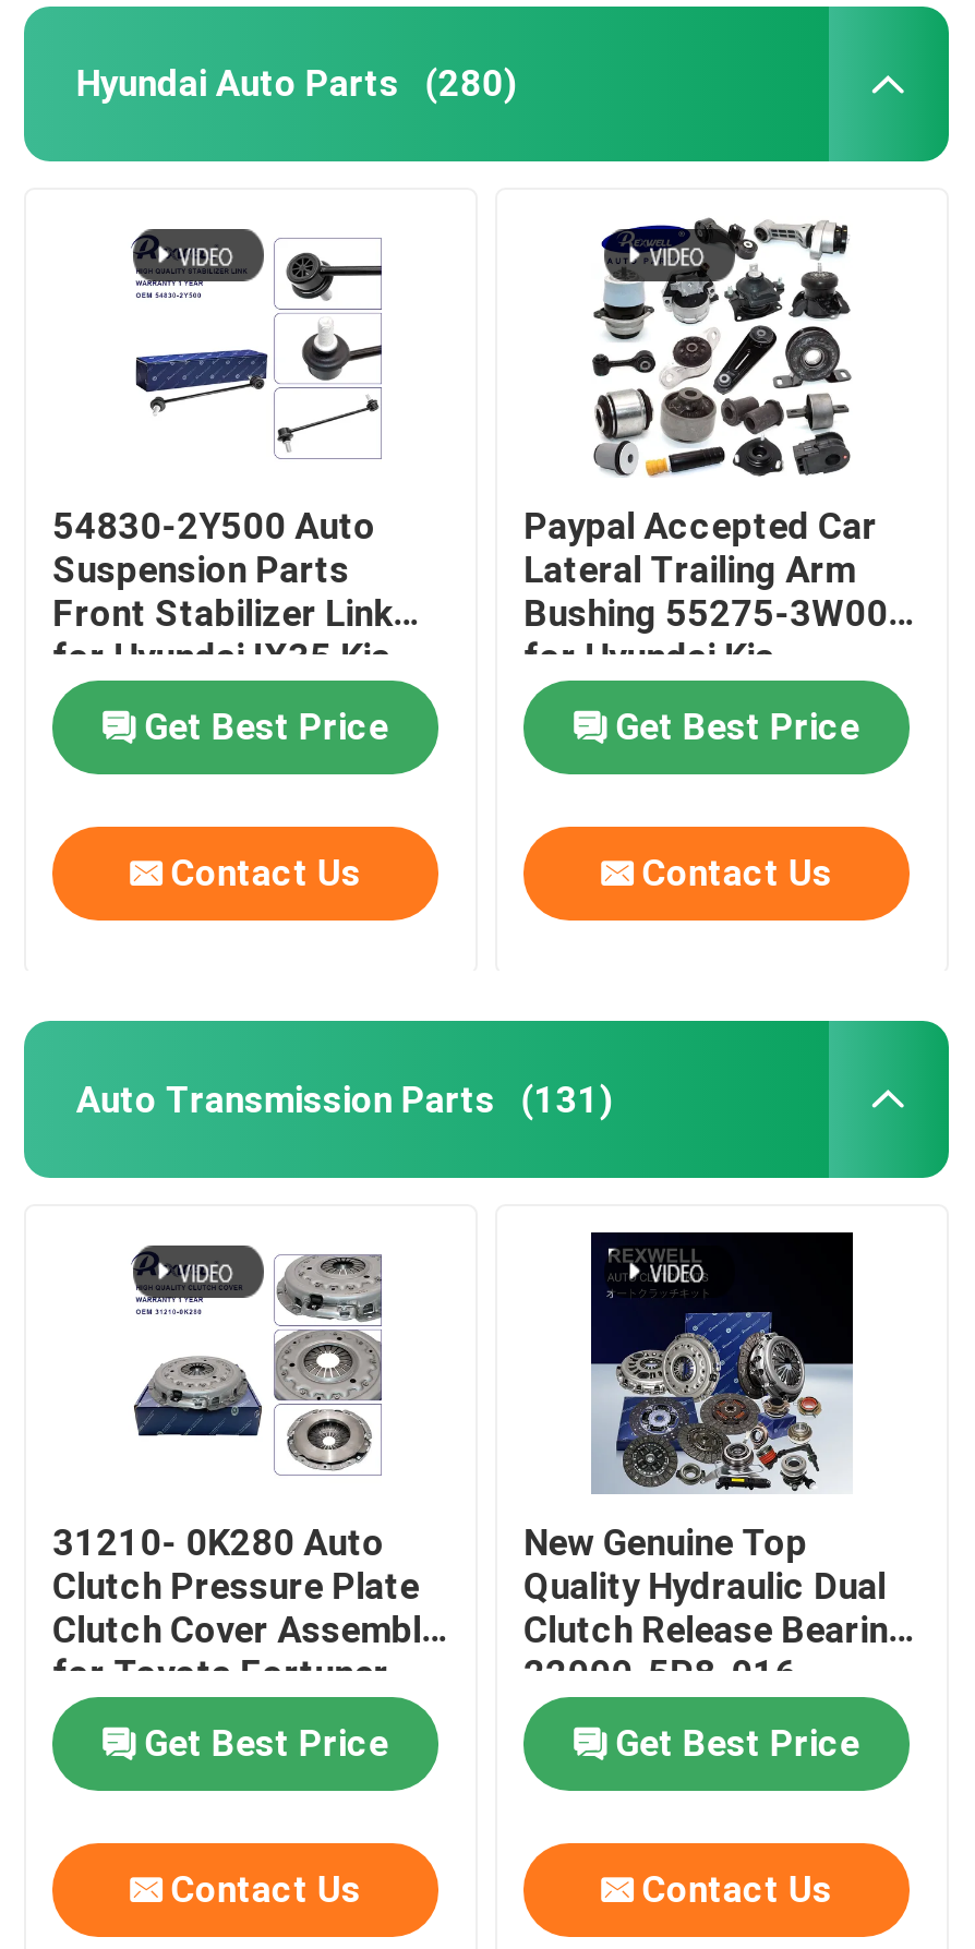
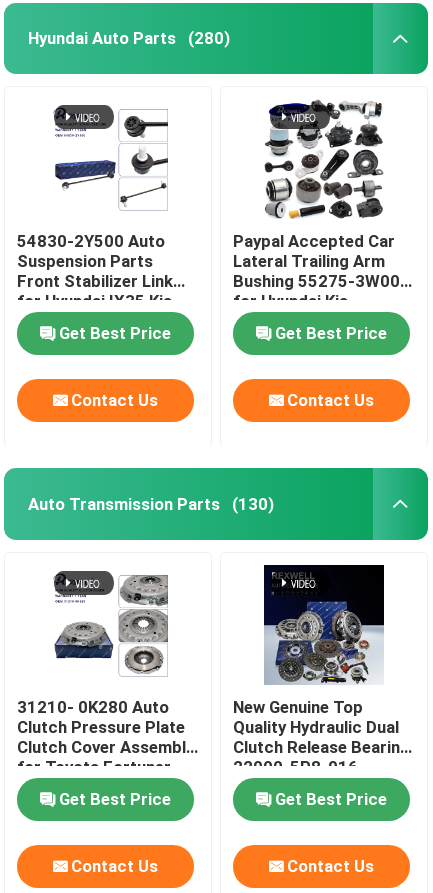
- Auto Transmission Parts (131)
+ Auto Transmission Parts (130)
